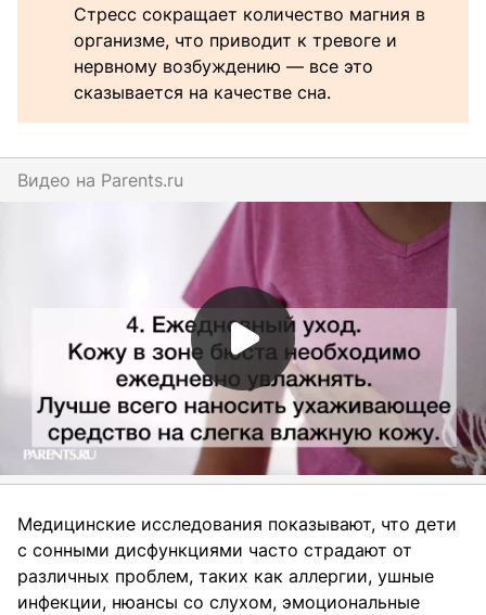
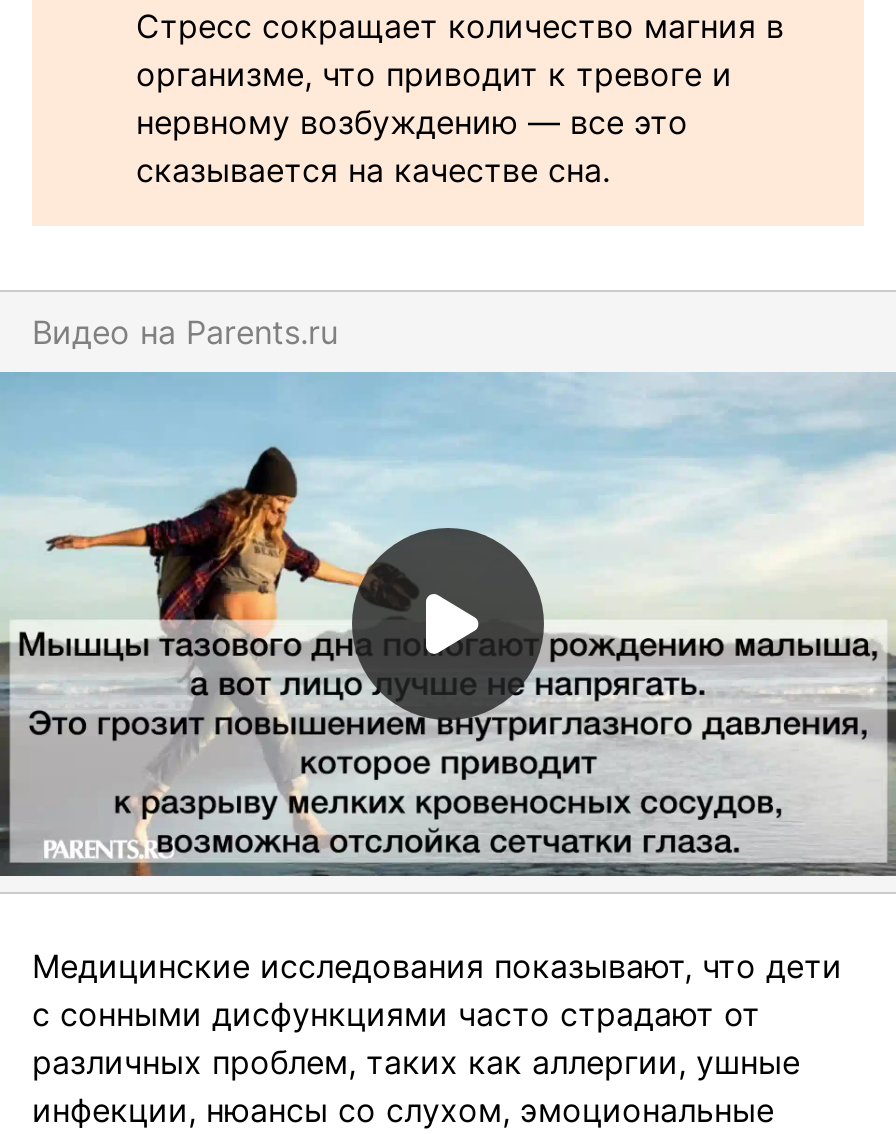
- [image]
+ [image]
